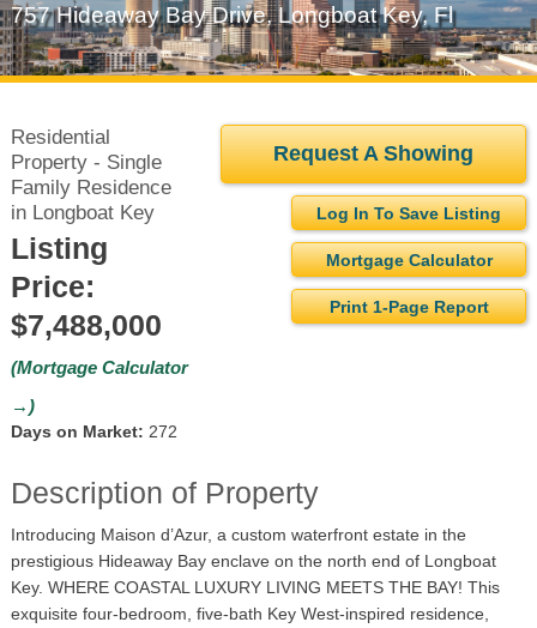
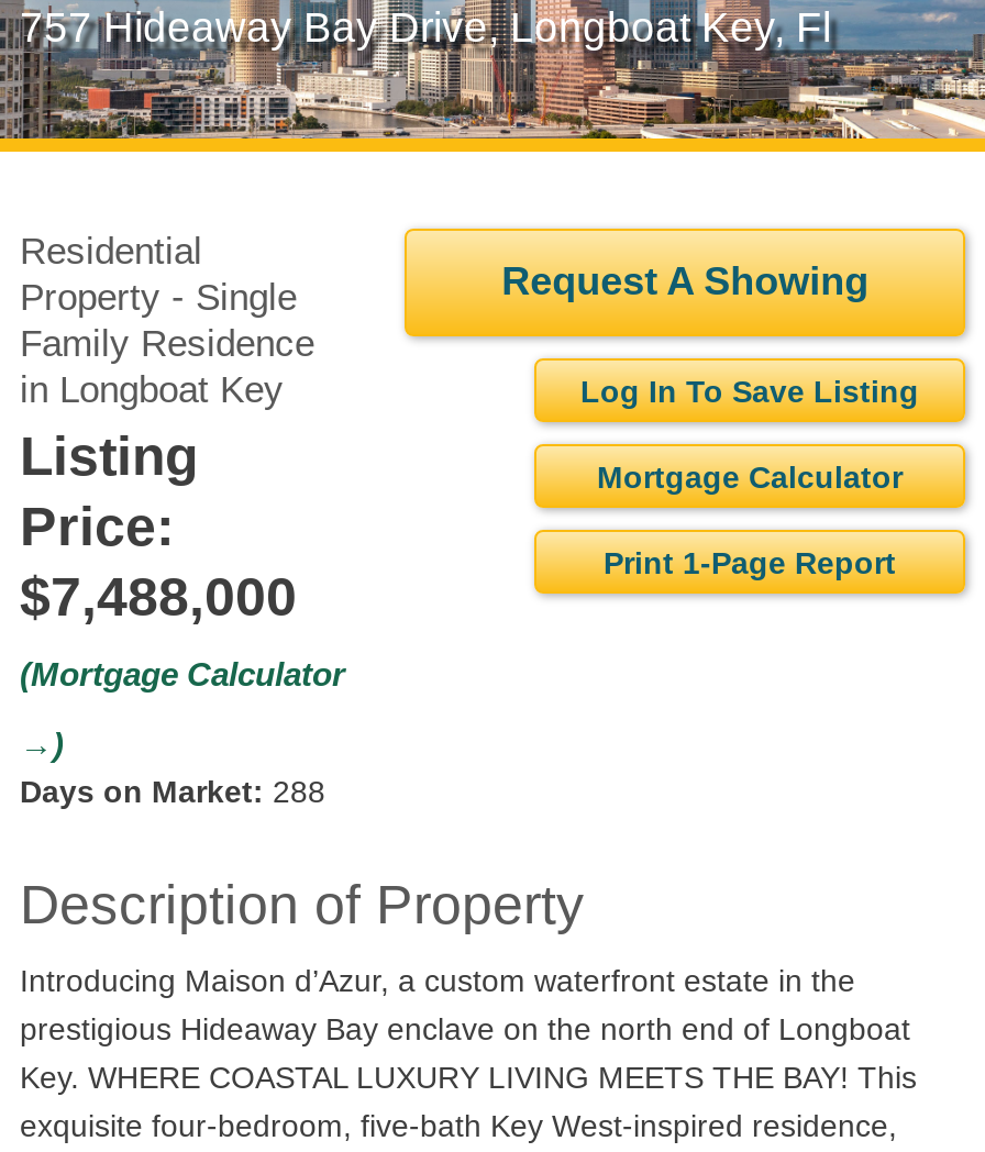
- Days on Market: 272
+ Days on Market: 288
